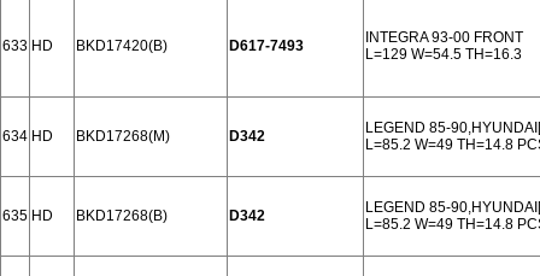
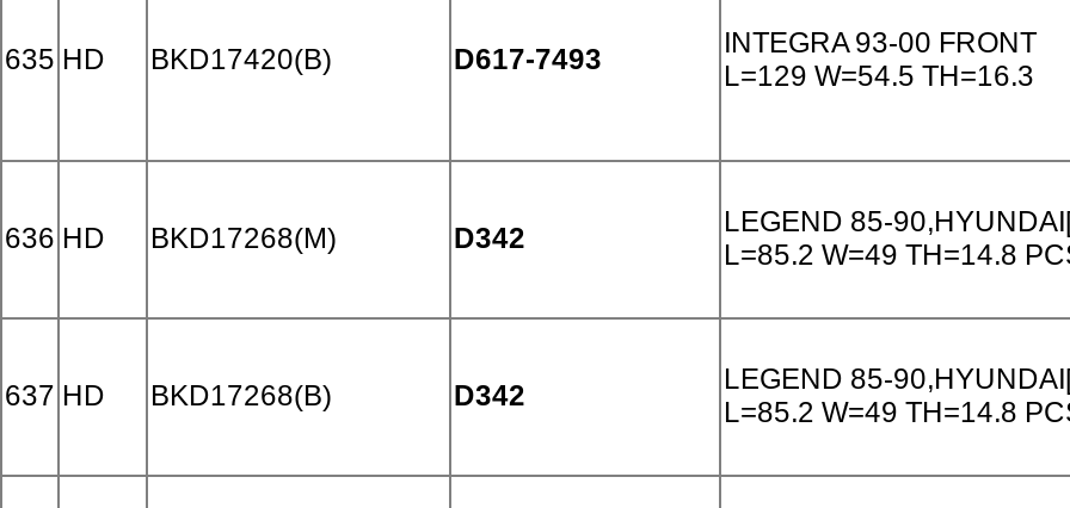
- 633 HD BKD17420(B)
+ 635 HD BKD17420(B)

- 634 HD BKD17268(M)
+ 636 HD BKD17268(M)

- 635 HD BKD17268(B)
+ 637 HD BKD17268(B)
